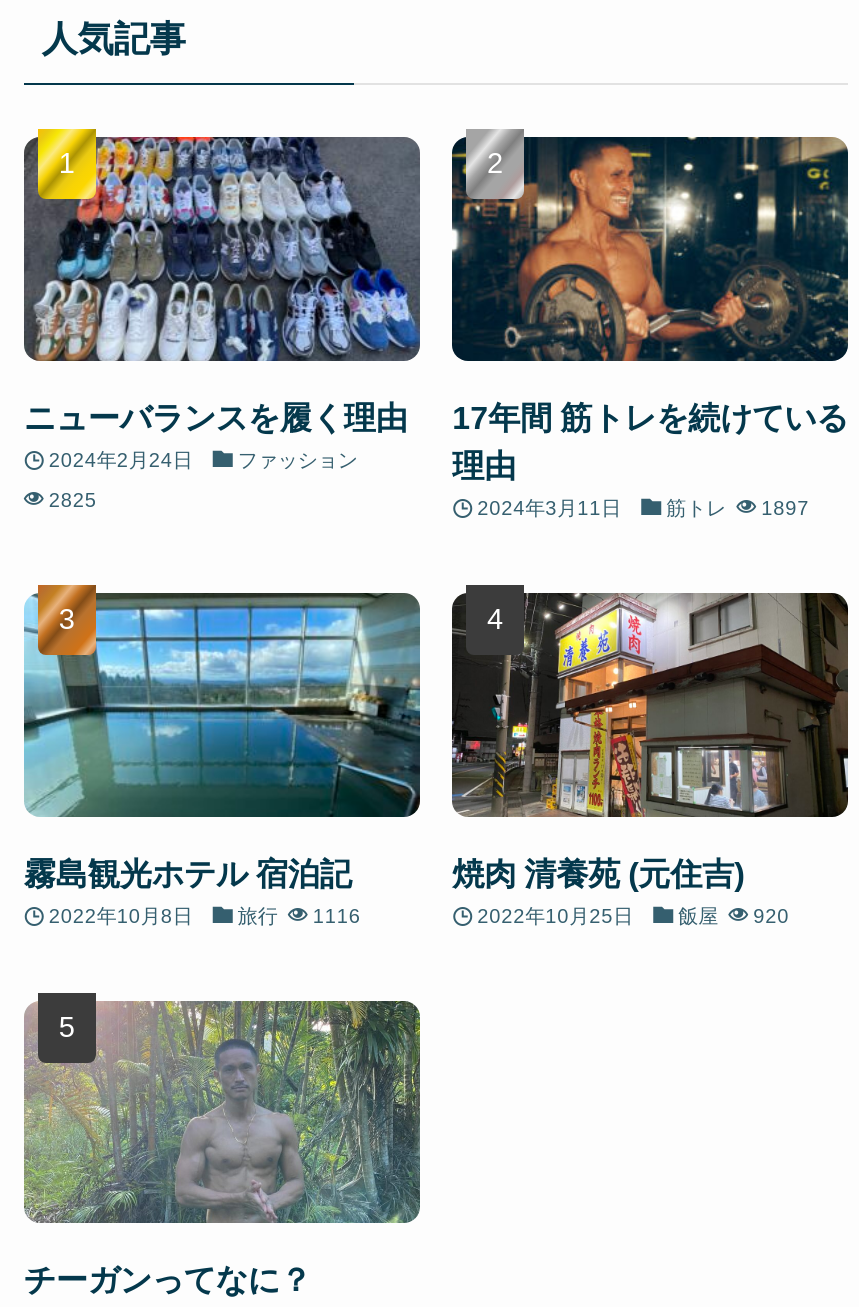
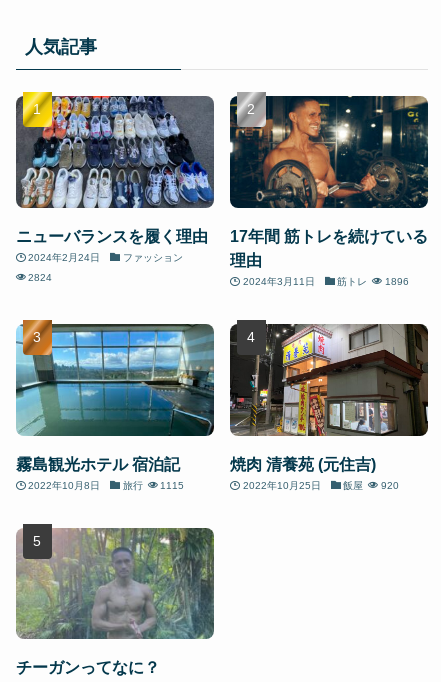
- 2825
+ 2824

- 筋トレ 1897
+ 筋トレ 1896

- 旅行 1116
+ 旅行 1115
